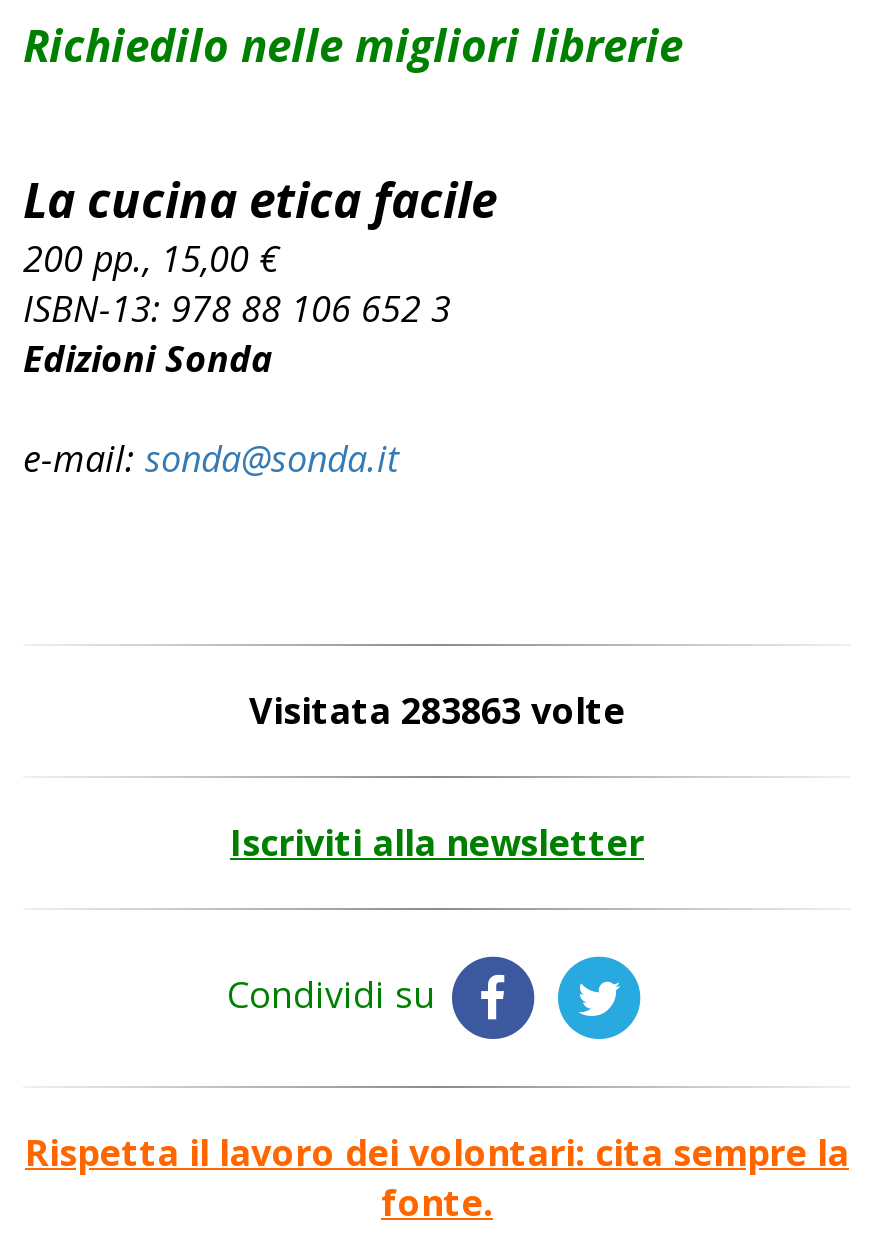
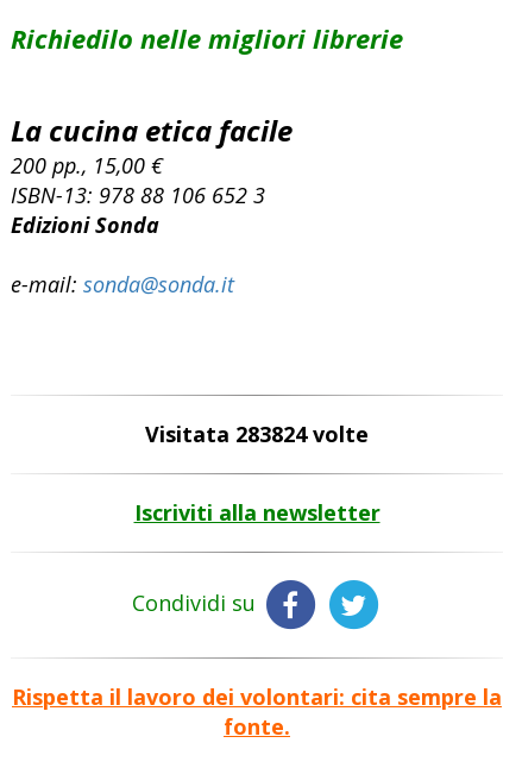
- Visitata 283863 volte
+ Visitata 283824 volte
